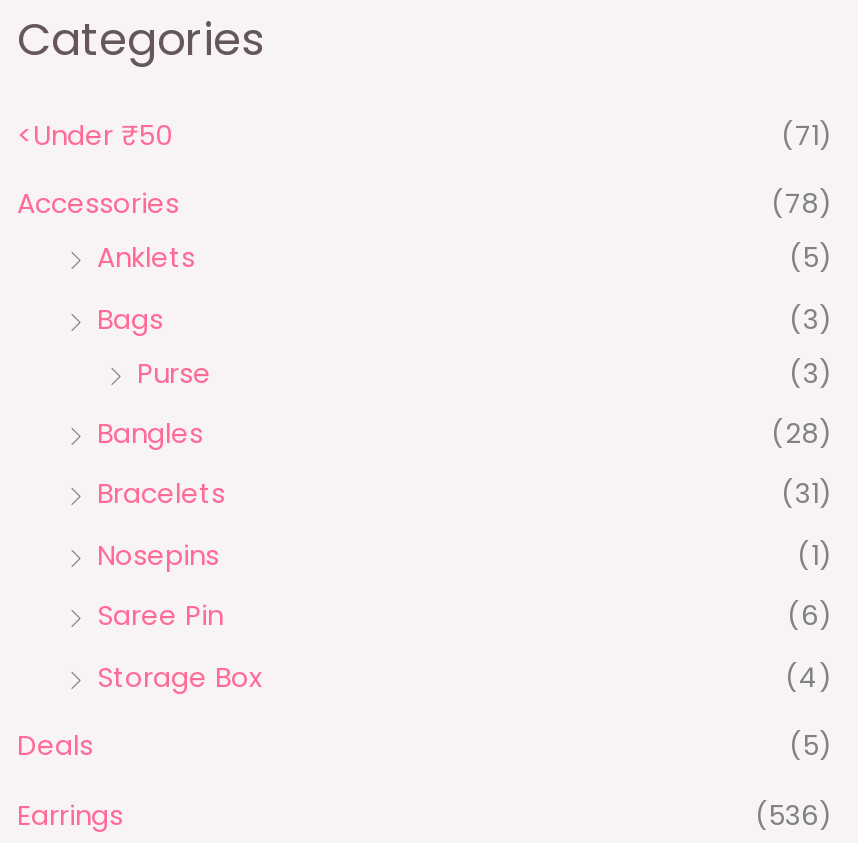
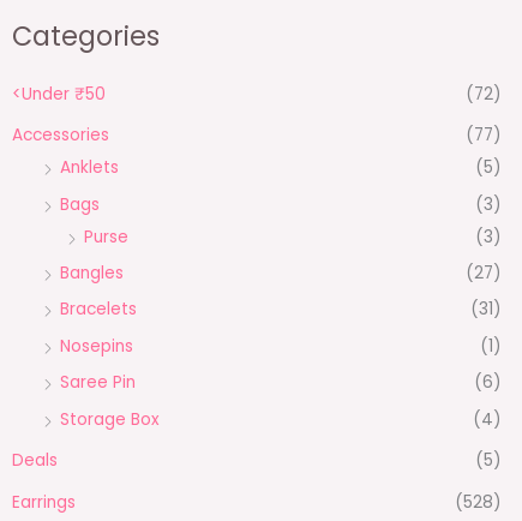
- (71)
+ (72)

- (78)
+ (77)

- (28)
+ (27)

- (536)
+ (528)
